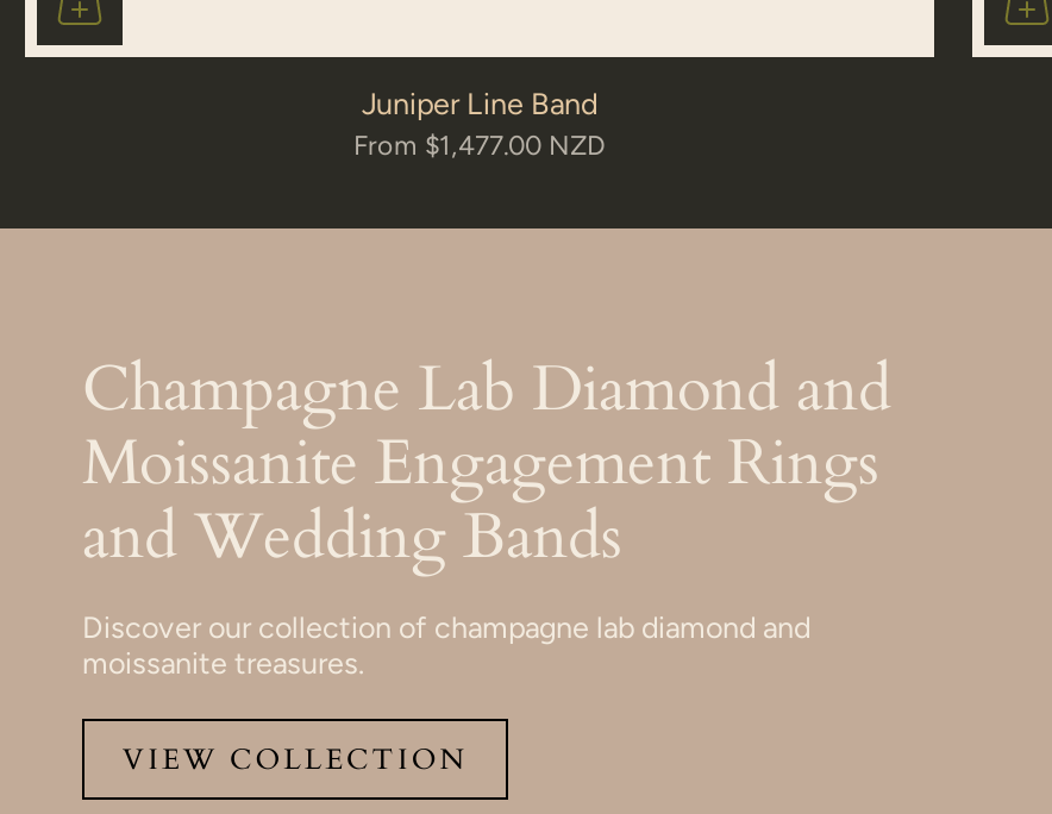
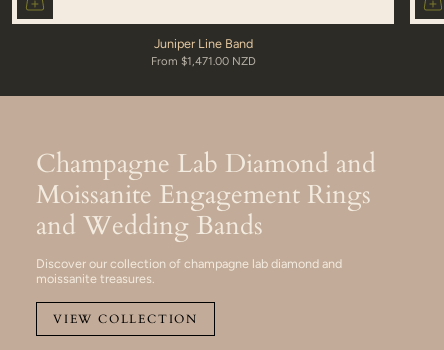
- From $1,477.00 NZD
+ From $1,471.00 NZD
